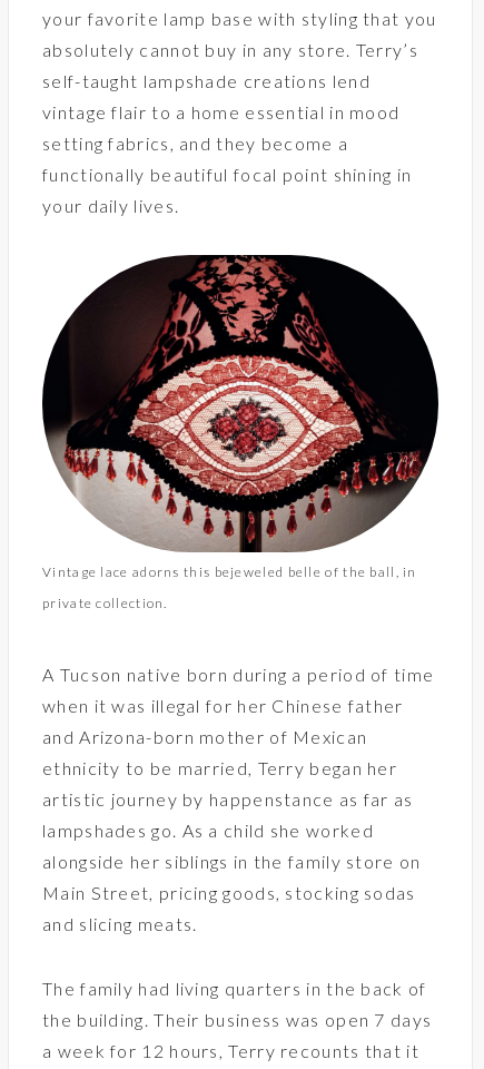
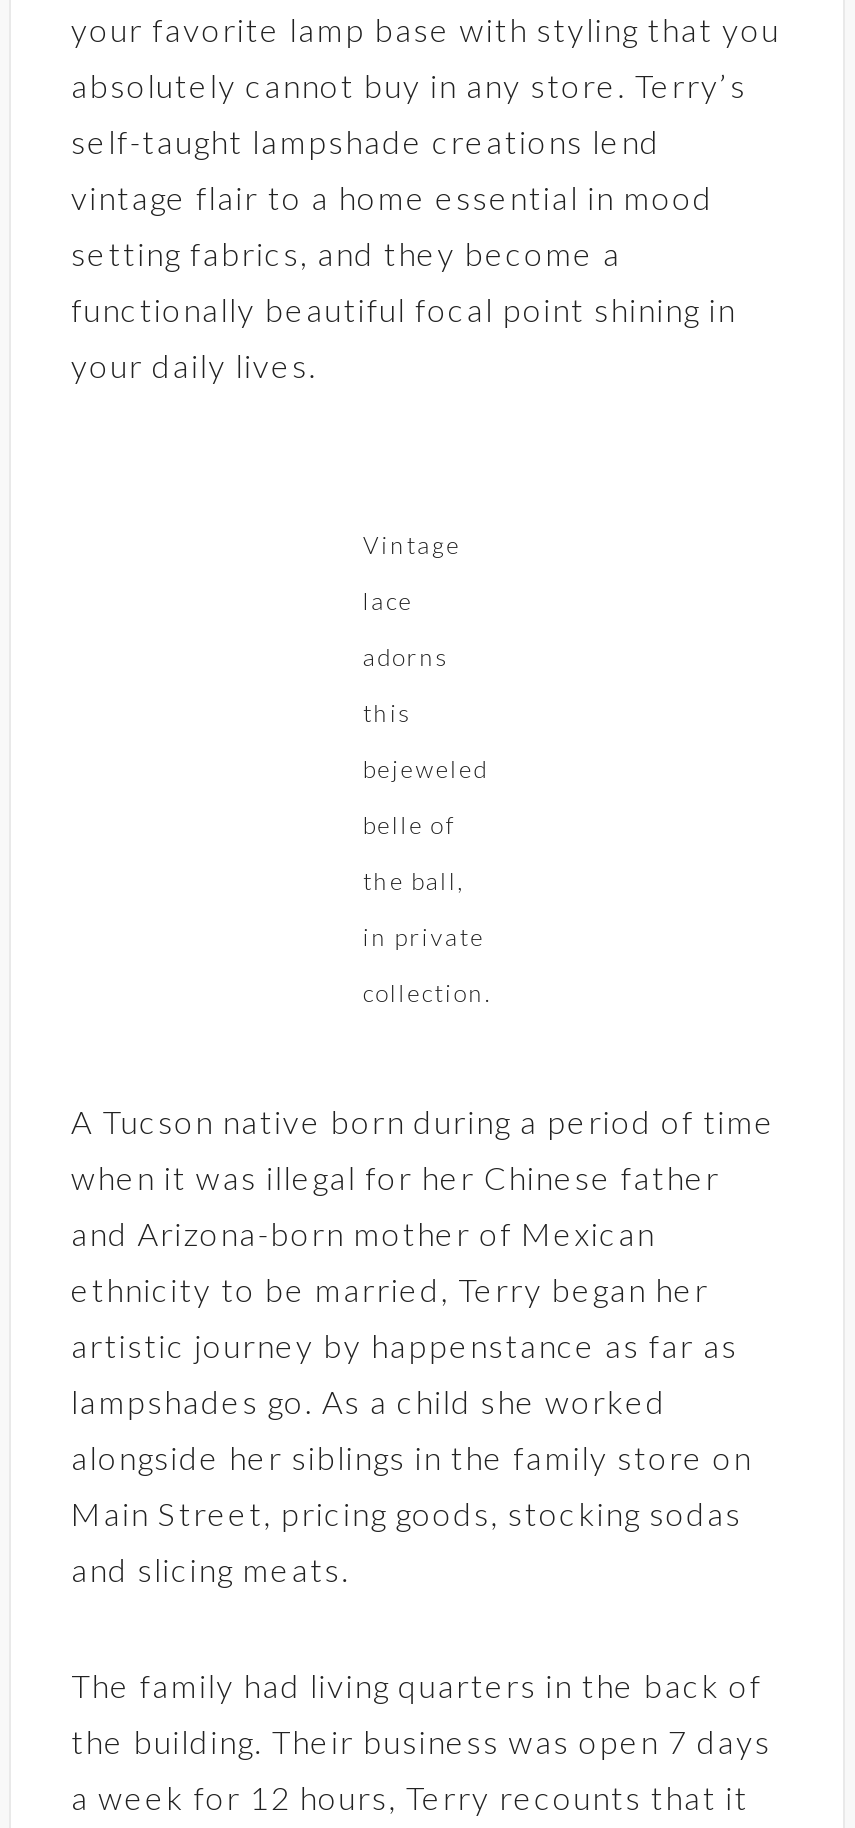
- [image]
